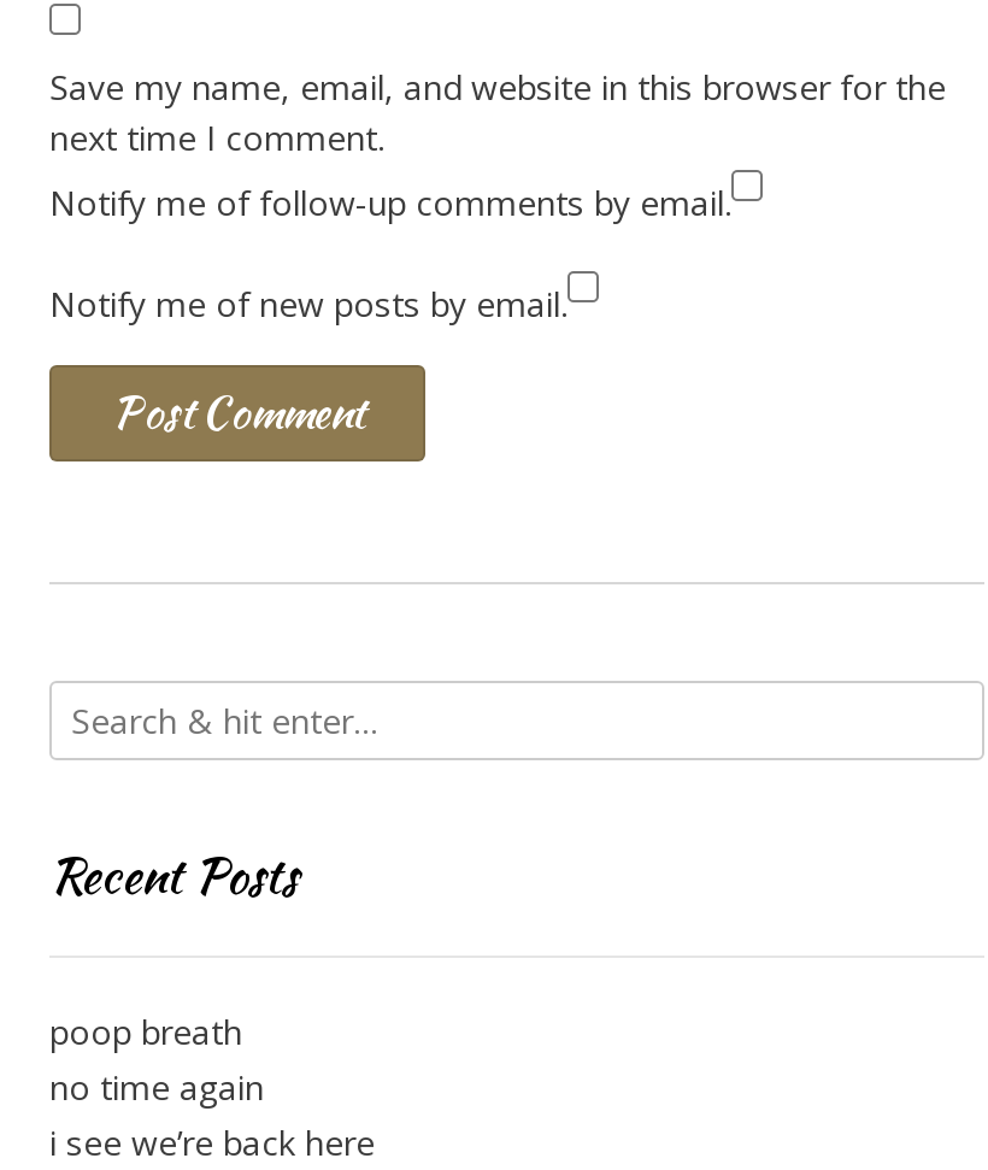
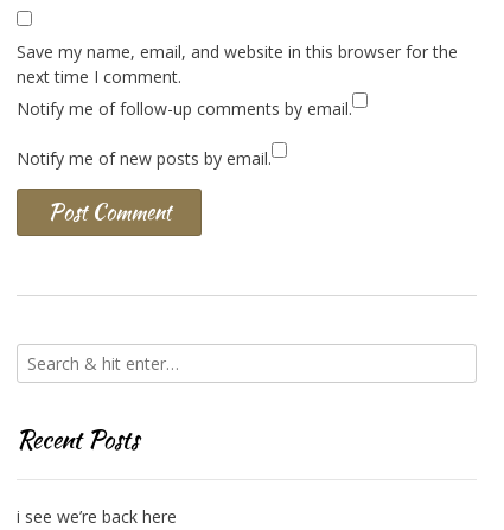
- poop breath
- no time again
